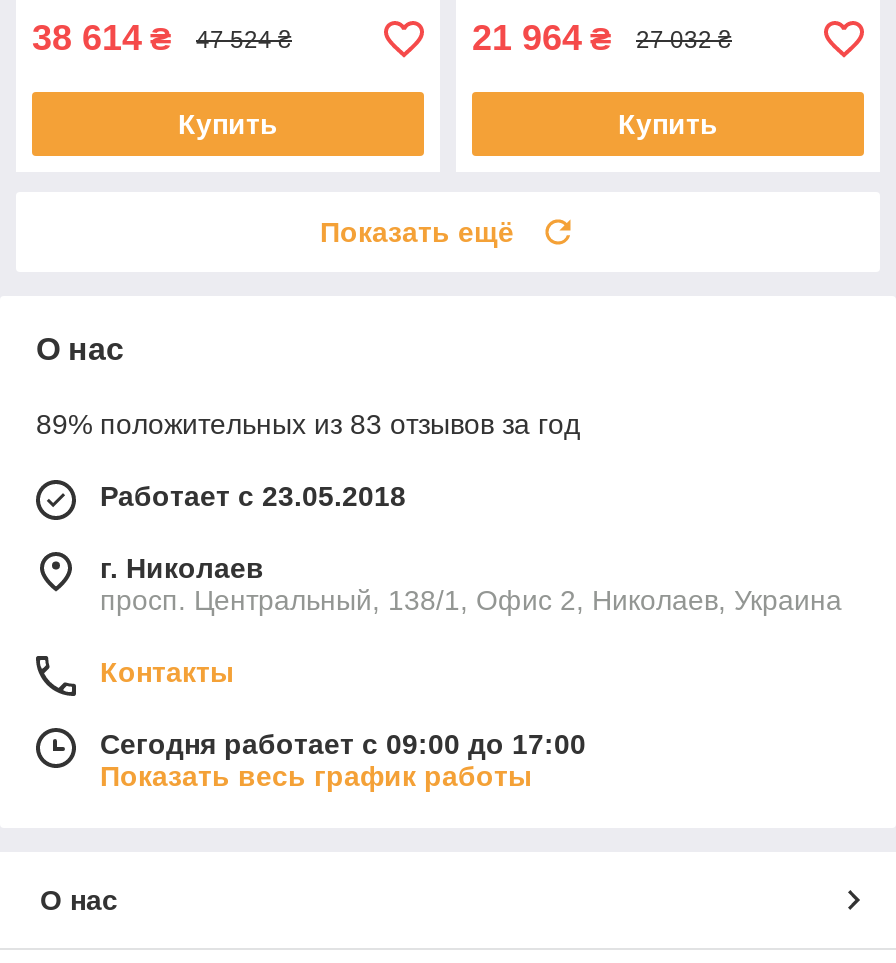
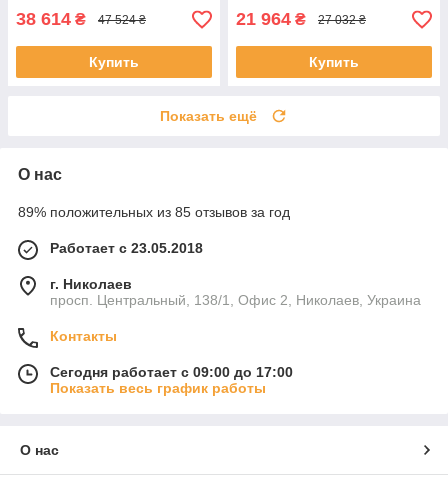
- 89% положительных из 83 отзывов за год
+ 89% положительных из 85 отзывов за год
